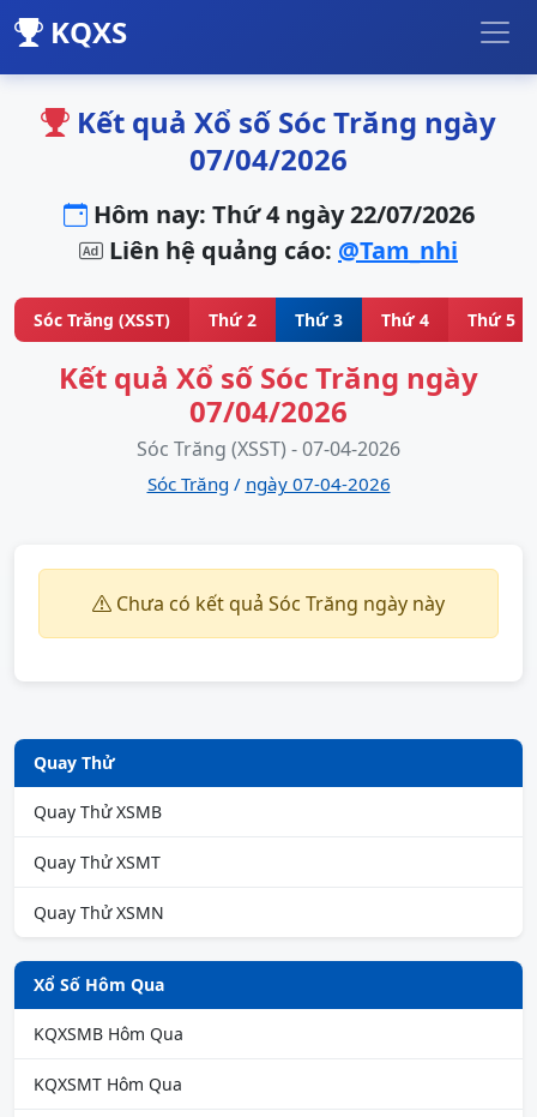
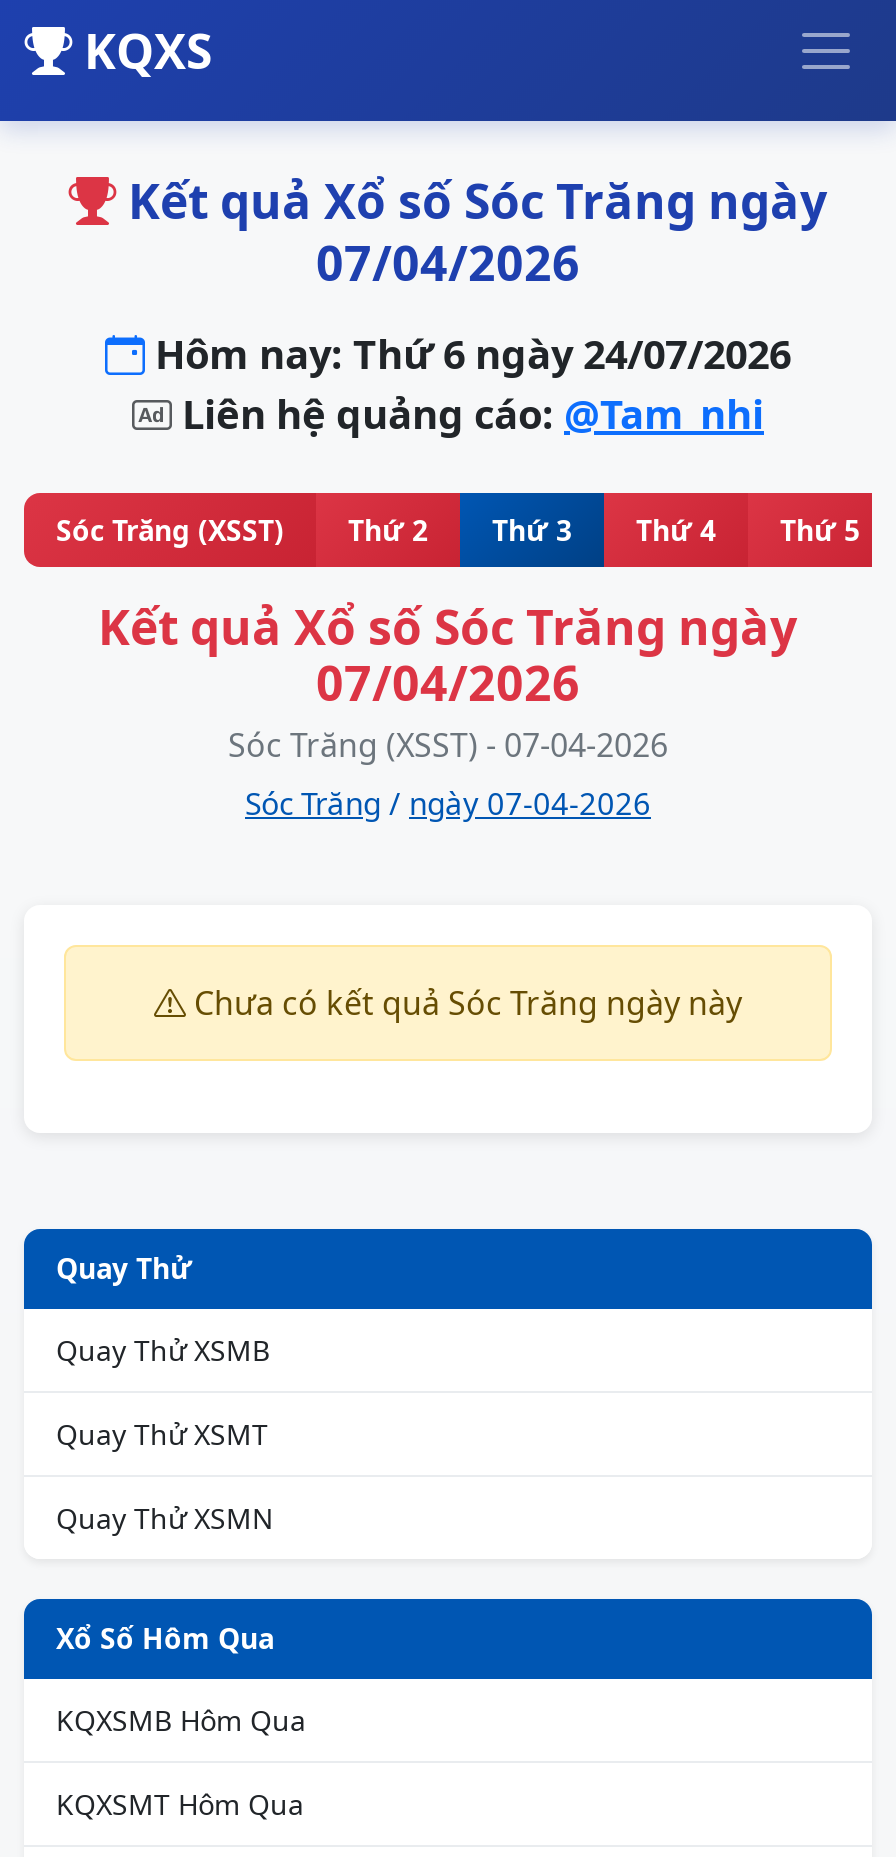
- Hôm nay: Thứ 4 ngày 22/07/2026
+ Hôm nay: Thứ 6 ngày 24/07/2026
